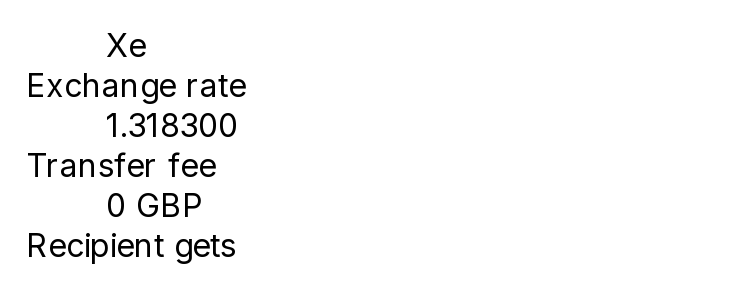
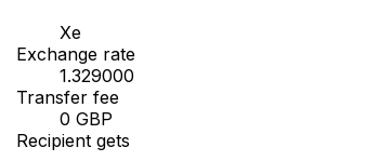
- 1.318300
+ 1.329000
